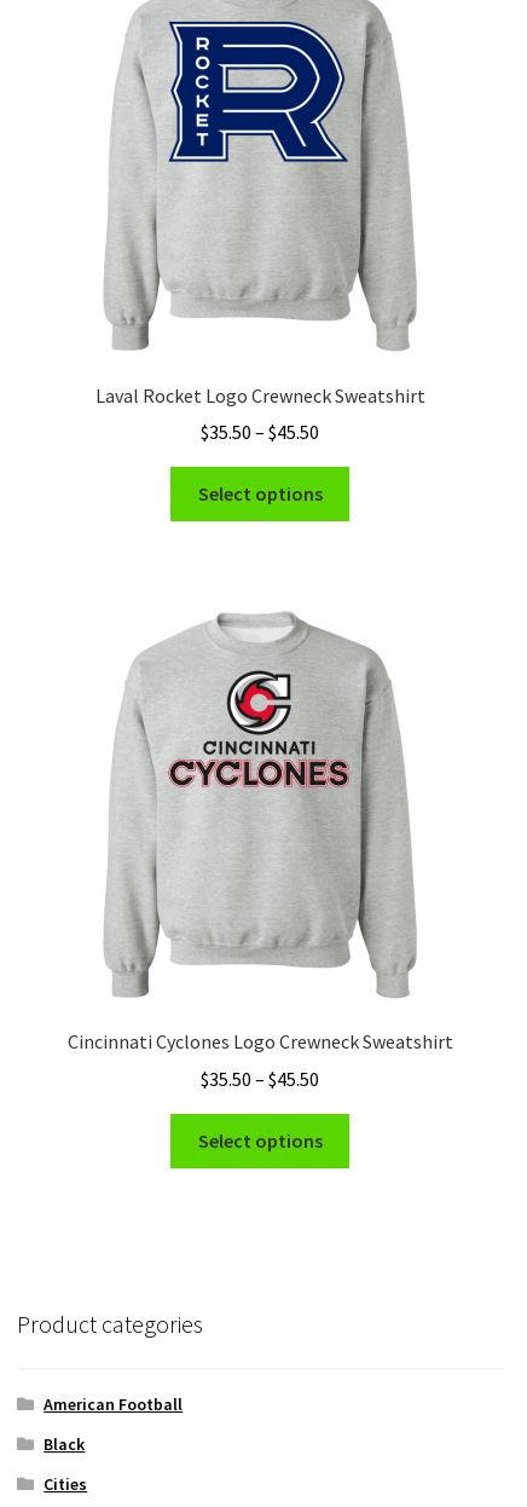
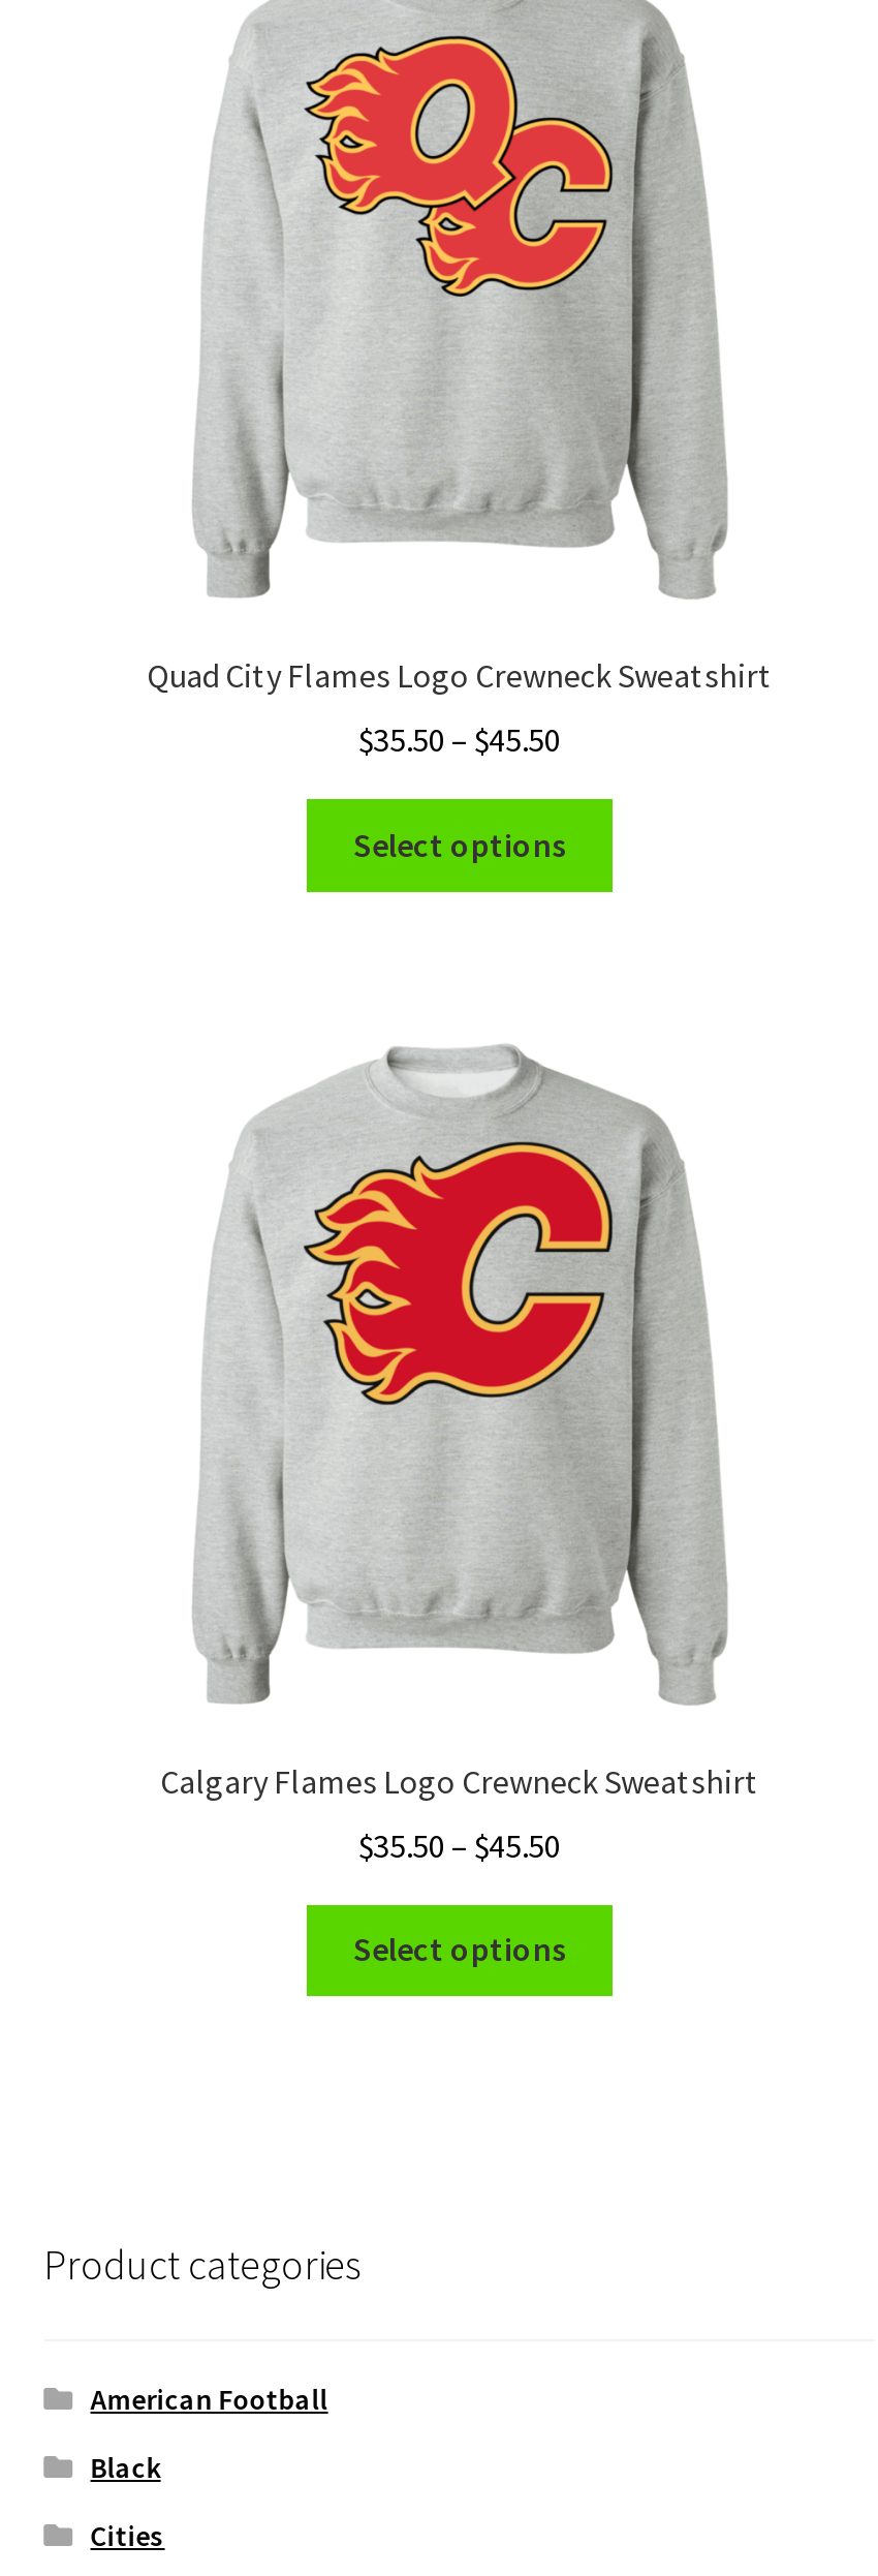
- [image]
+ [image]

- Laval Rocket Logo Crewneck Sweatshirt
+ Quad City Flames Logo Crewneck Sweatshirt

- [image]
+ [image]

- Cincinnati Cyclones Logo Crewneck Sweatshirt
+ Calgary Flames Logo Crewneck Sweatshirt
